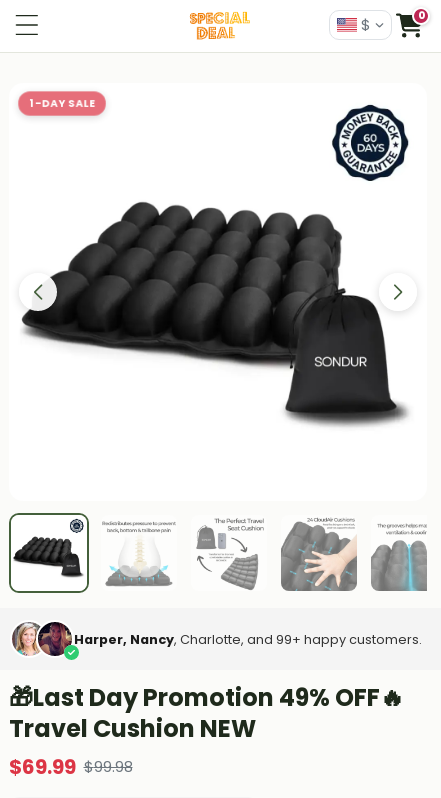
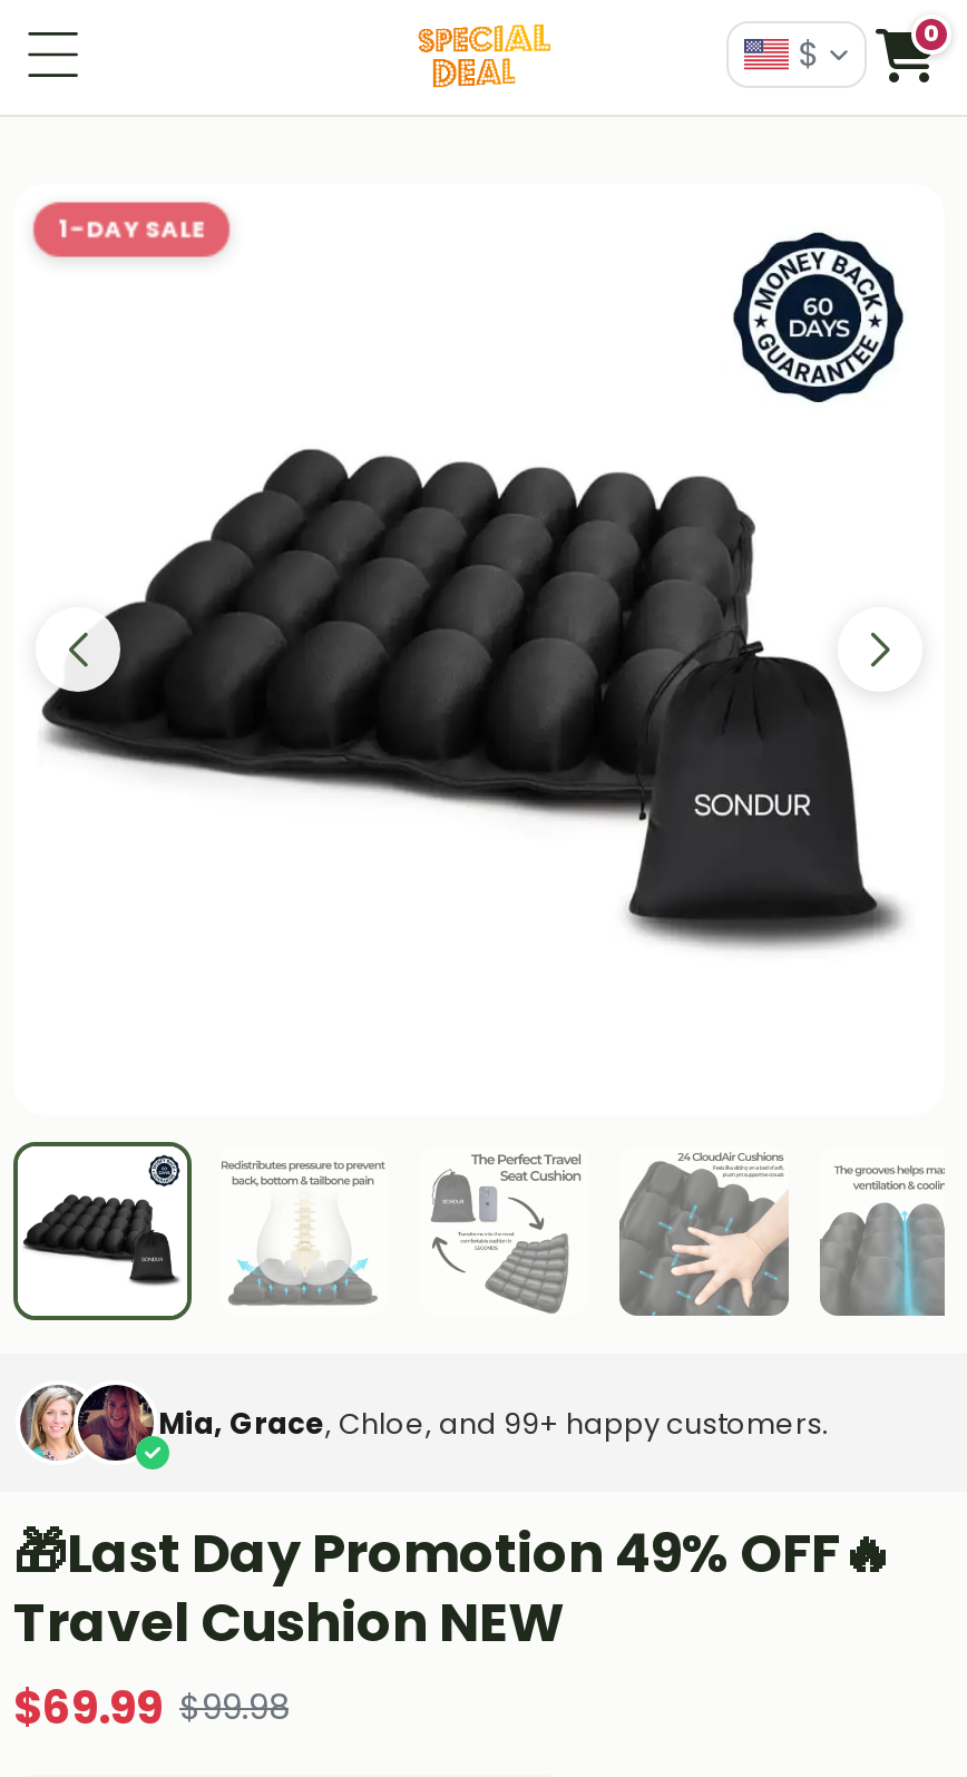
- Harper, Nancy, Charlotte, and 99+ happy customers.
+ Mia, Grace, Chloe, and 99+ happy customers.
